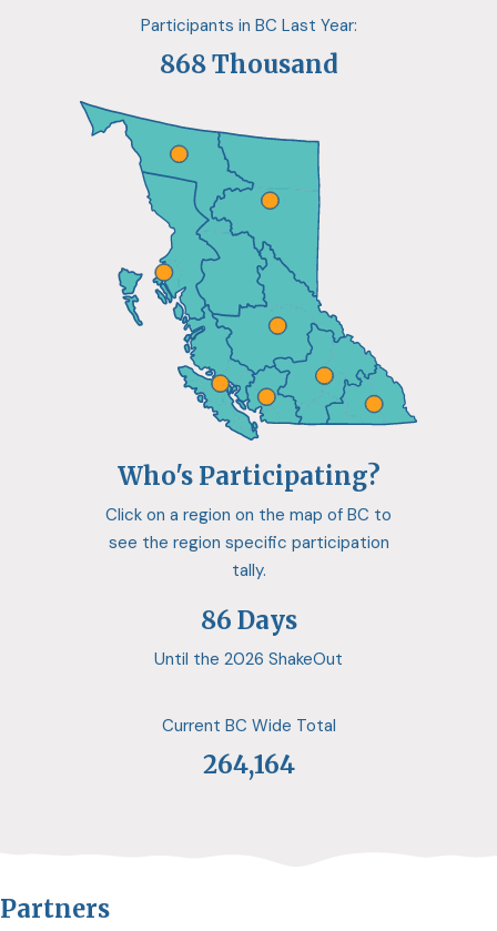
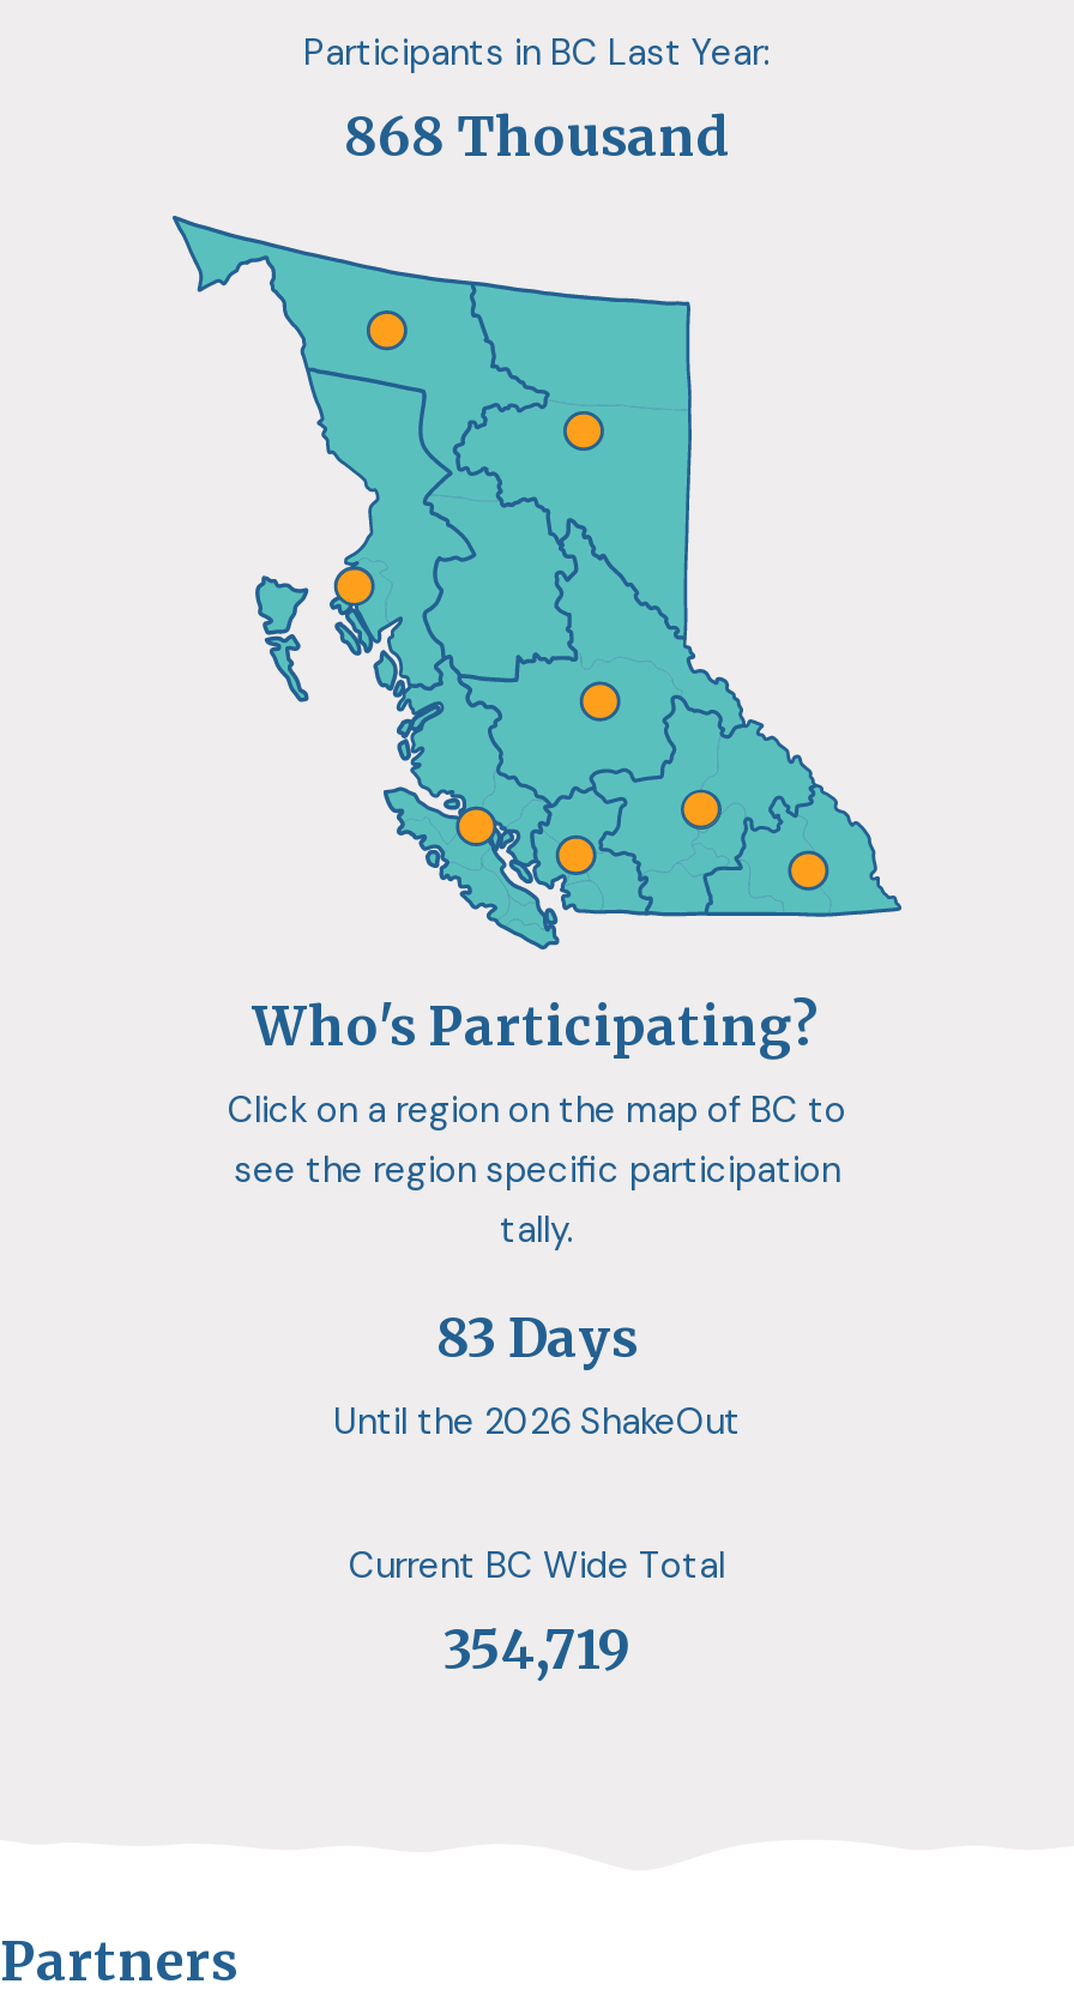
- 86 Days
+ 83 Days

- 264,164
+ 354,719
